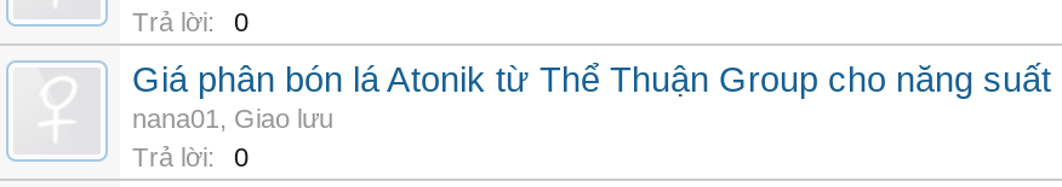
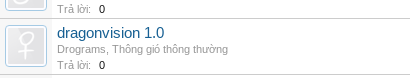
- Giá phân bón lá Atonik từ Thể Thuận Group cho năng suất
- nana01, Giao lưu
+ dragonvision 1.0
+ Drograms, Thông gió thông thường
